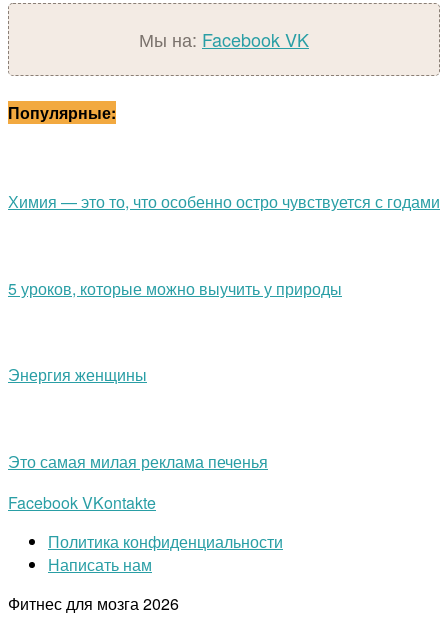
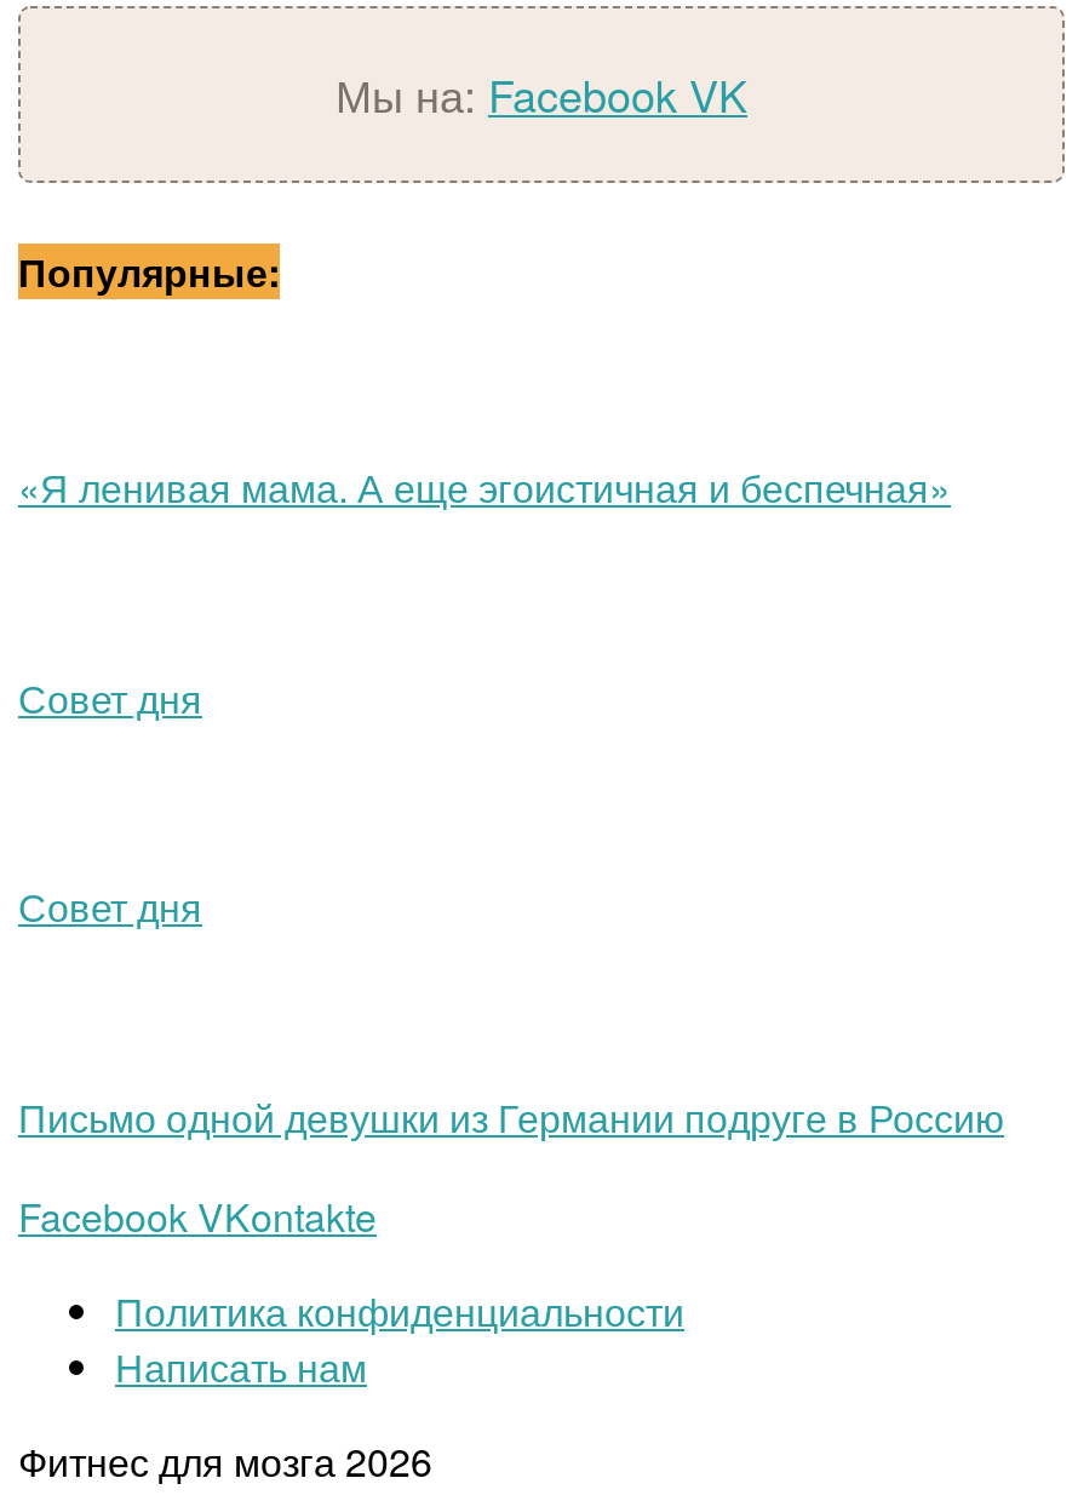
- Химия — это то, что особенно остро чувствуется с годами
+ «Я ленивая мама. А еще эгоистичная и беспечная»

- 5 уроков, которые можно выучить у природы
+ Совет дня

- Энергия женщины
+ Совет дня

- Это самая милая реклама печенья
+ Письмо одной девушки из Германии подруге в Россию
